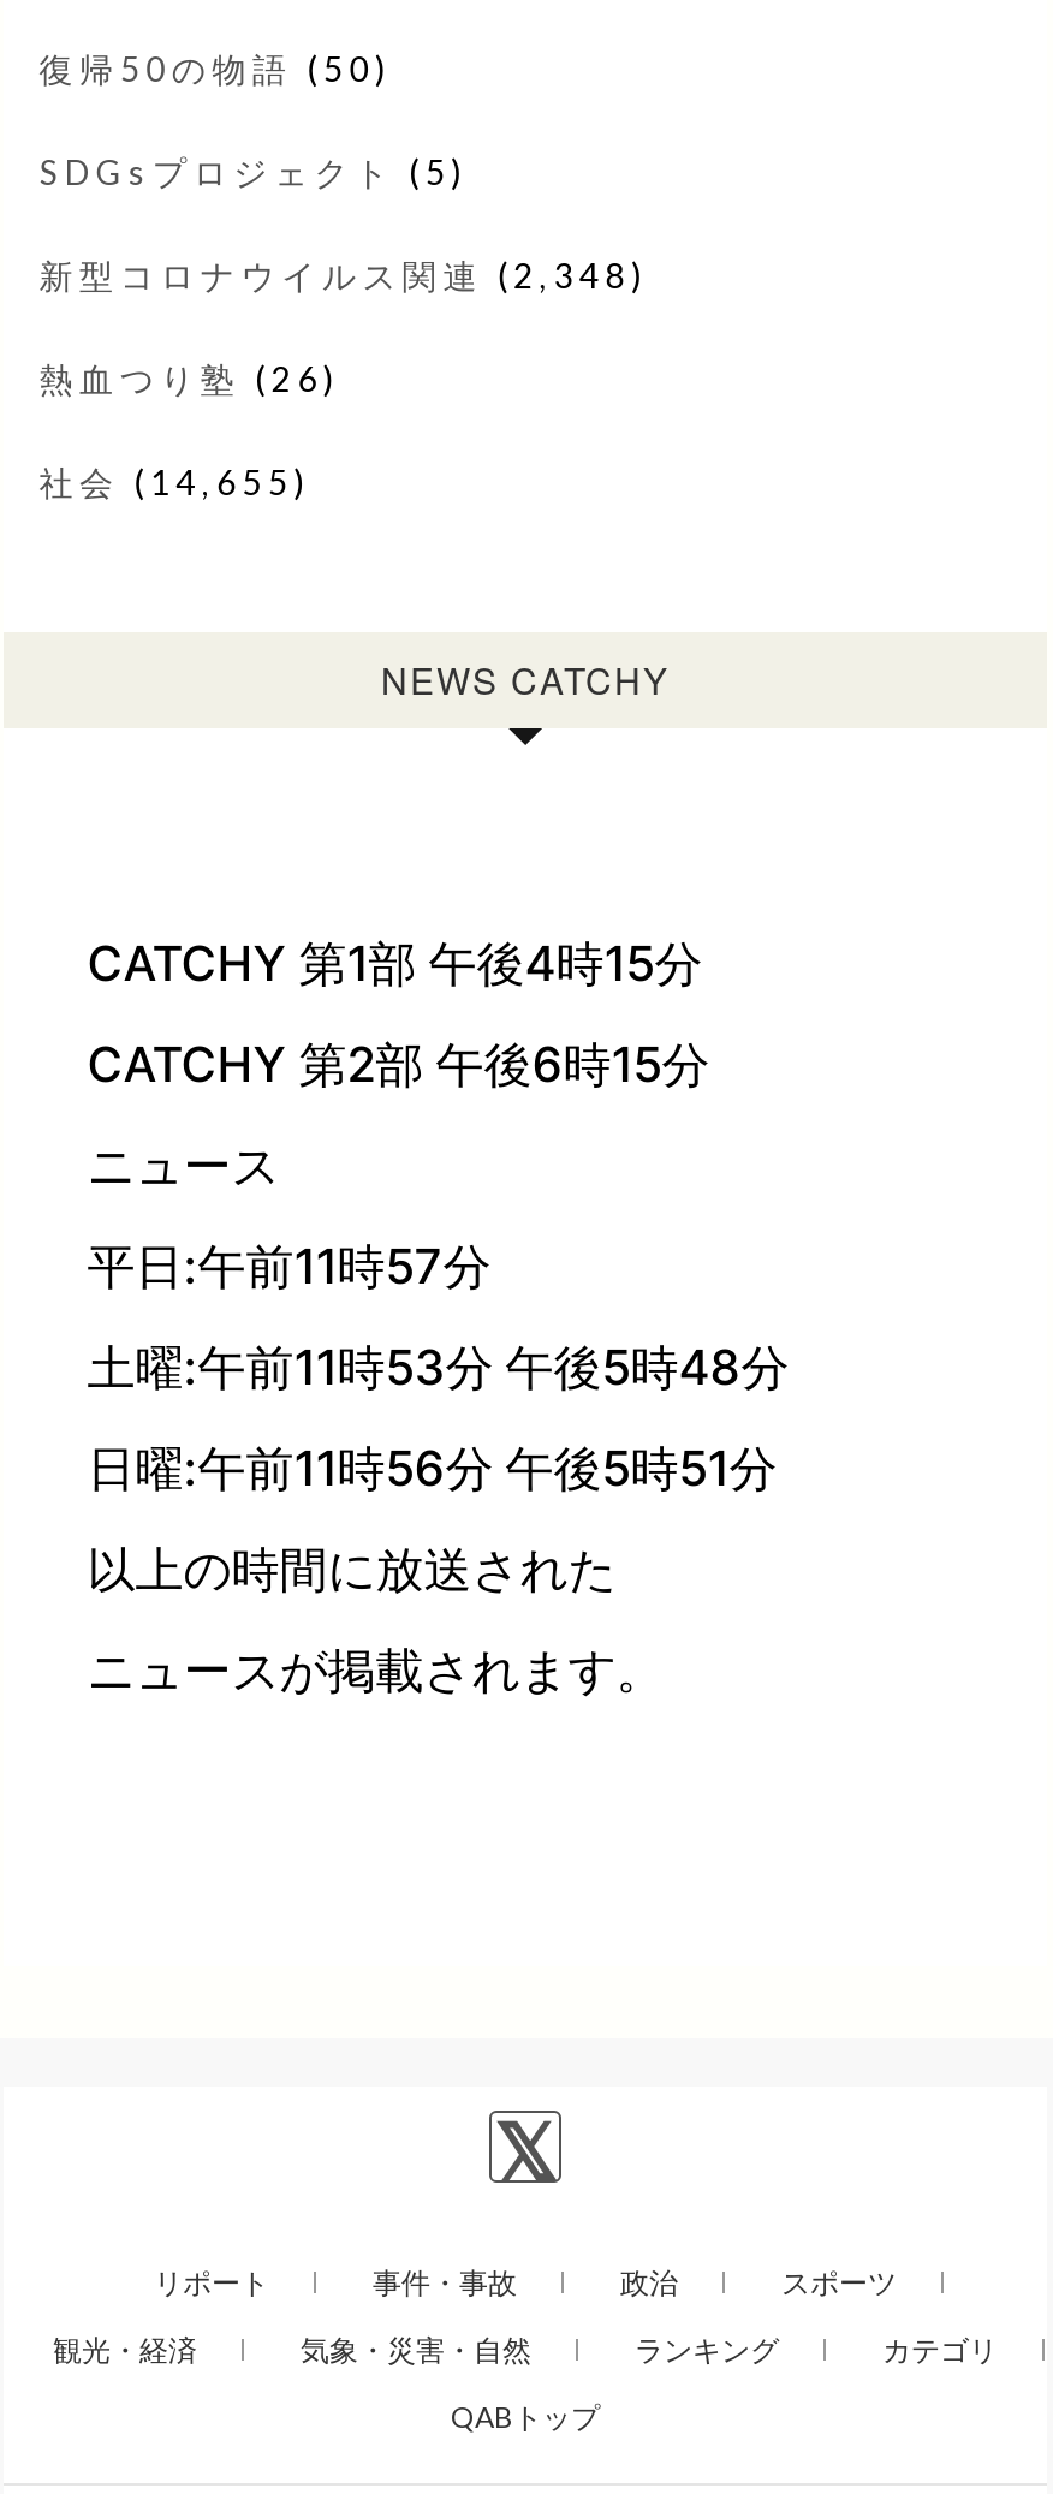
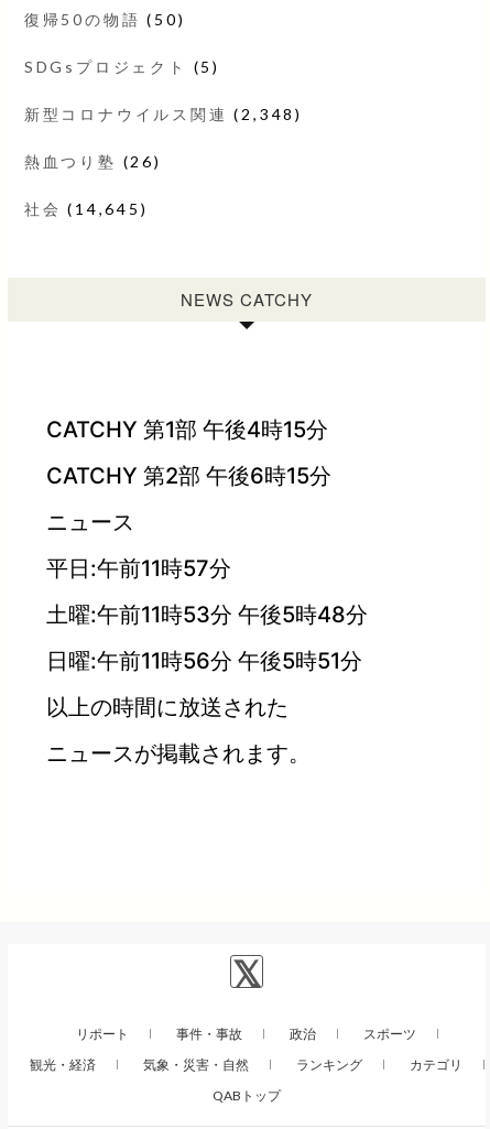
- 社会(14,655)
+ 社会(14,645)
